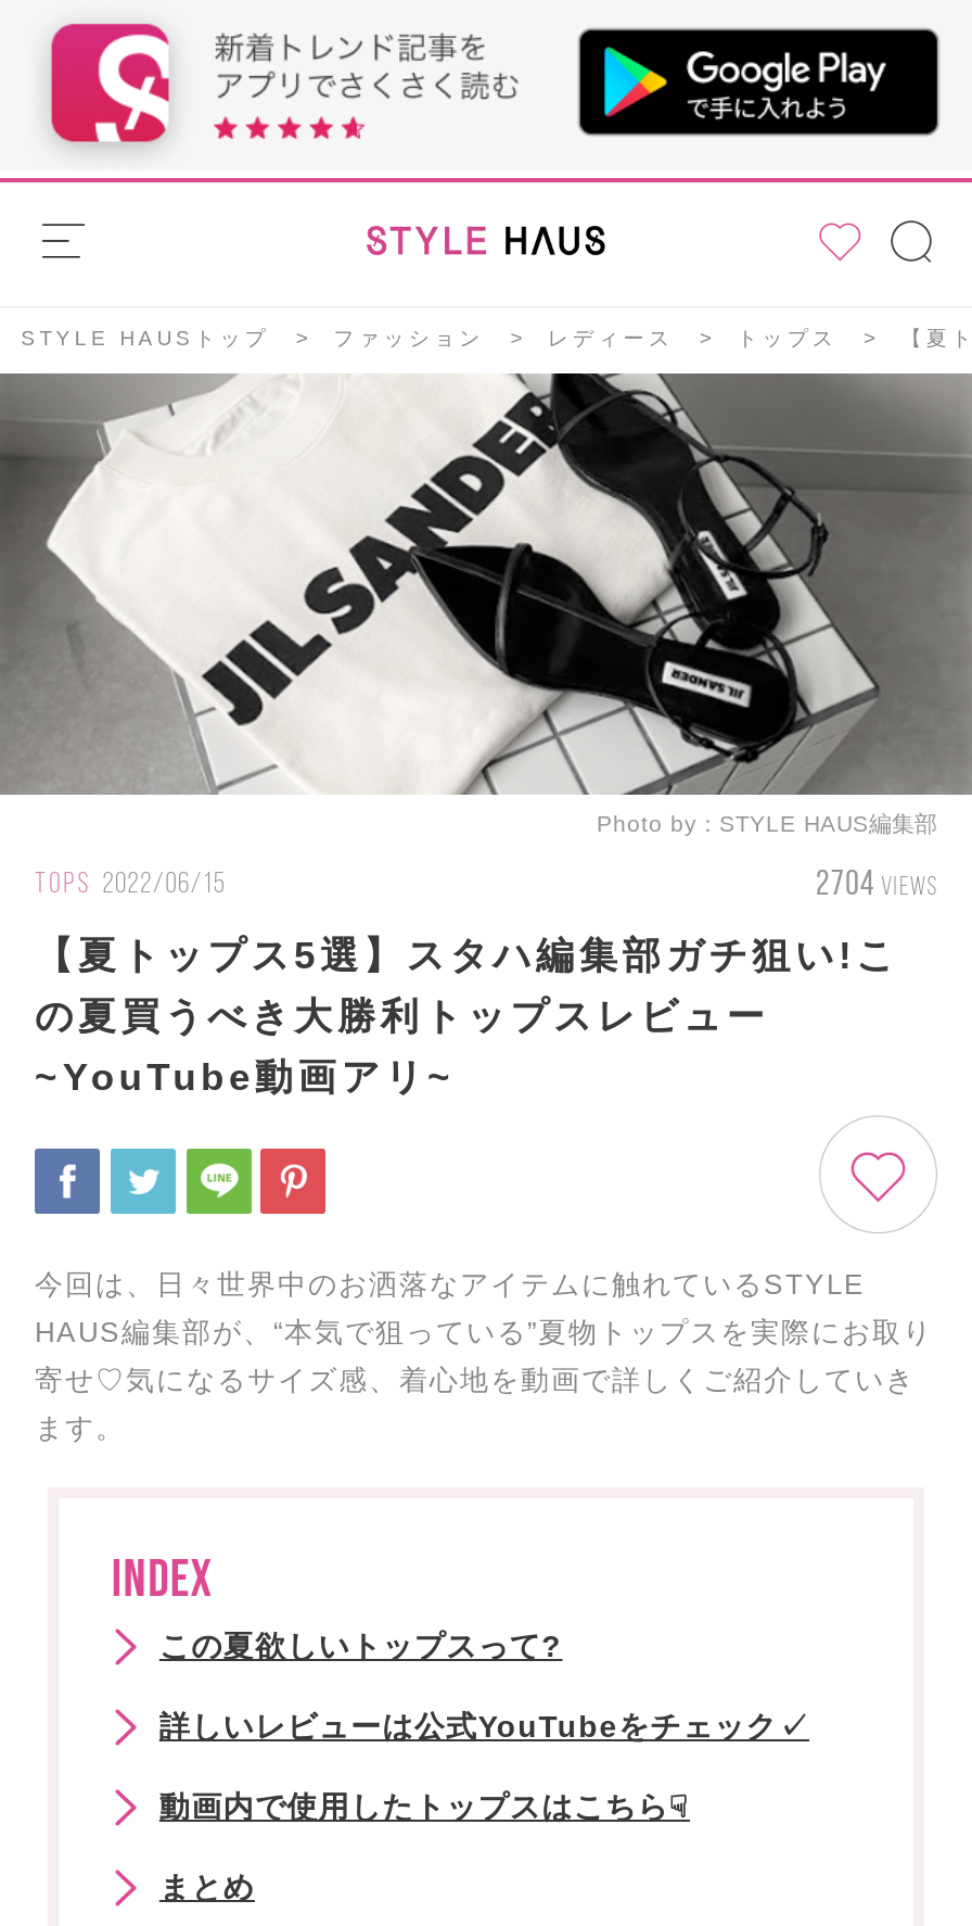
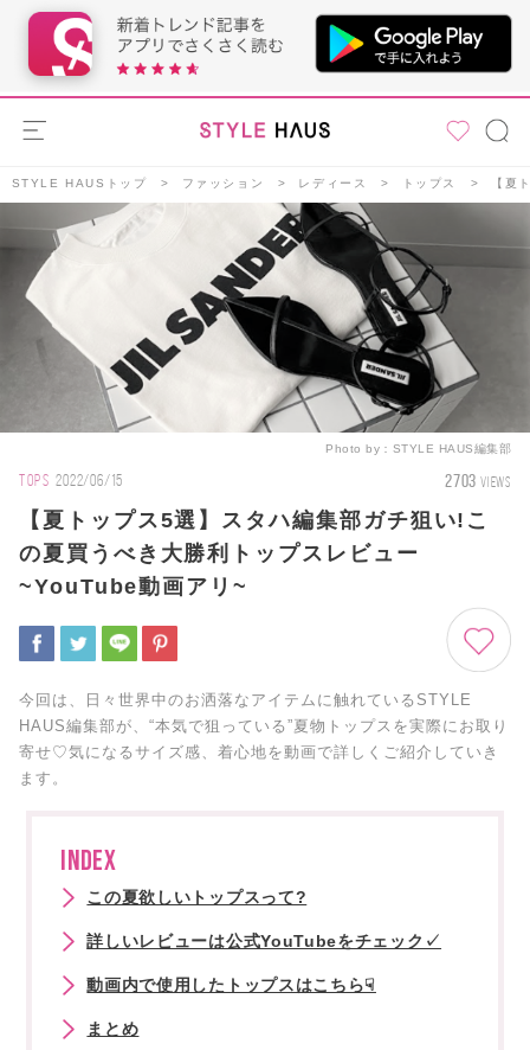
- 2704 VIEWS
+ 2703 VIEWS
